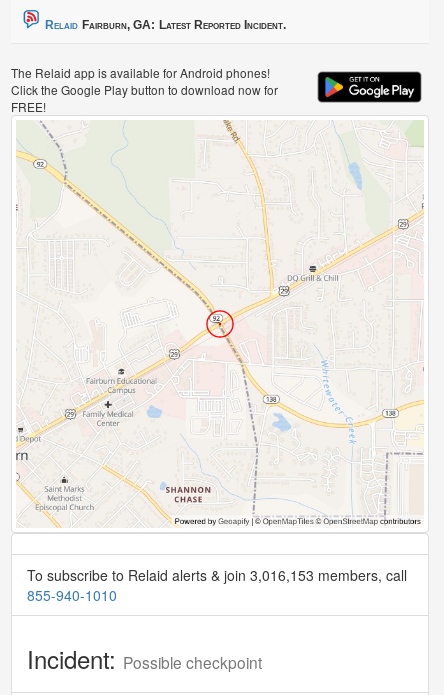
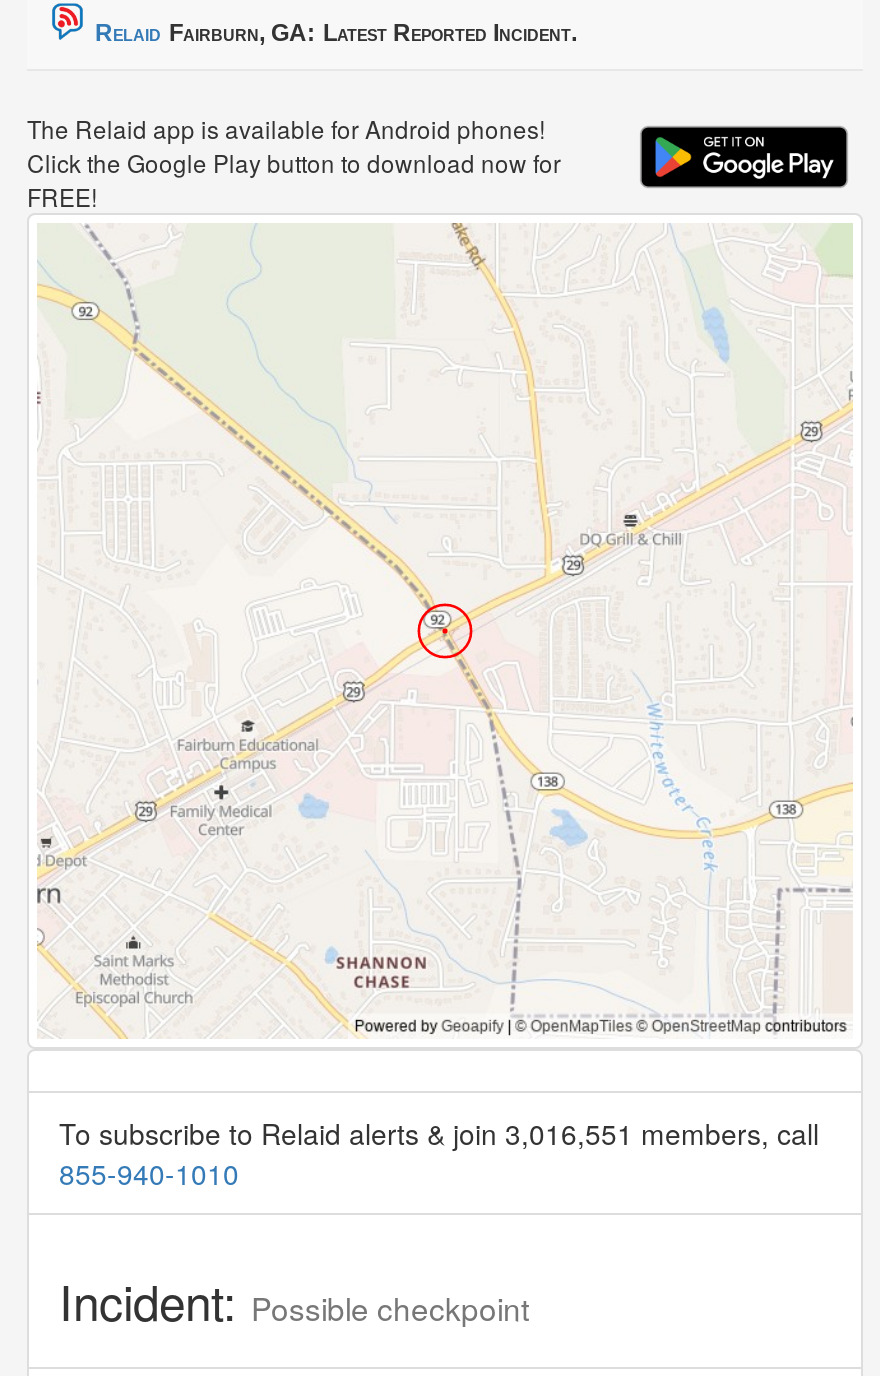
- To subscribe to Relaid alerts & join 3,016,153 members, call
+ To subscribe to Relaid alerts & join 3,016,551 members, call
